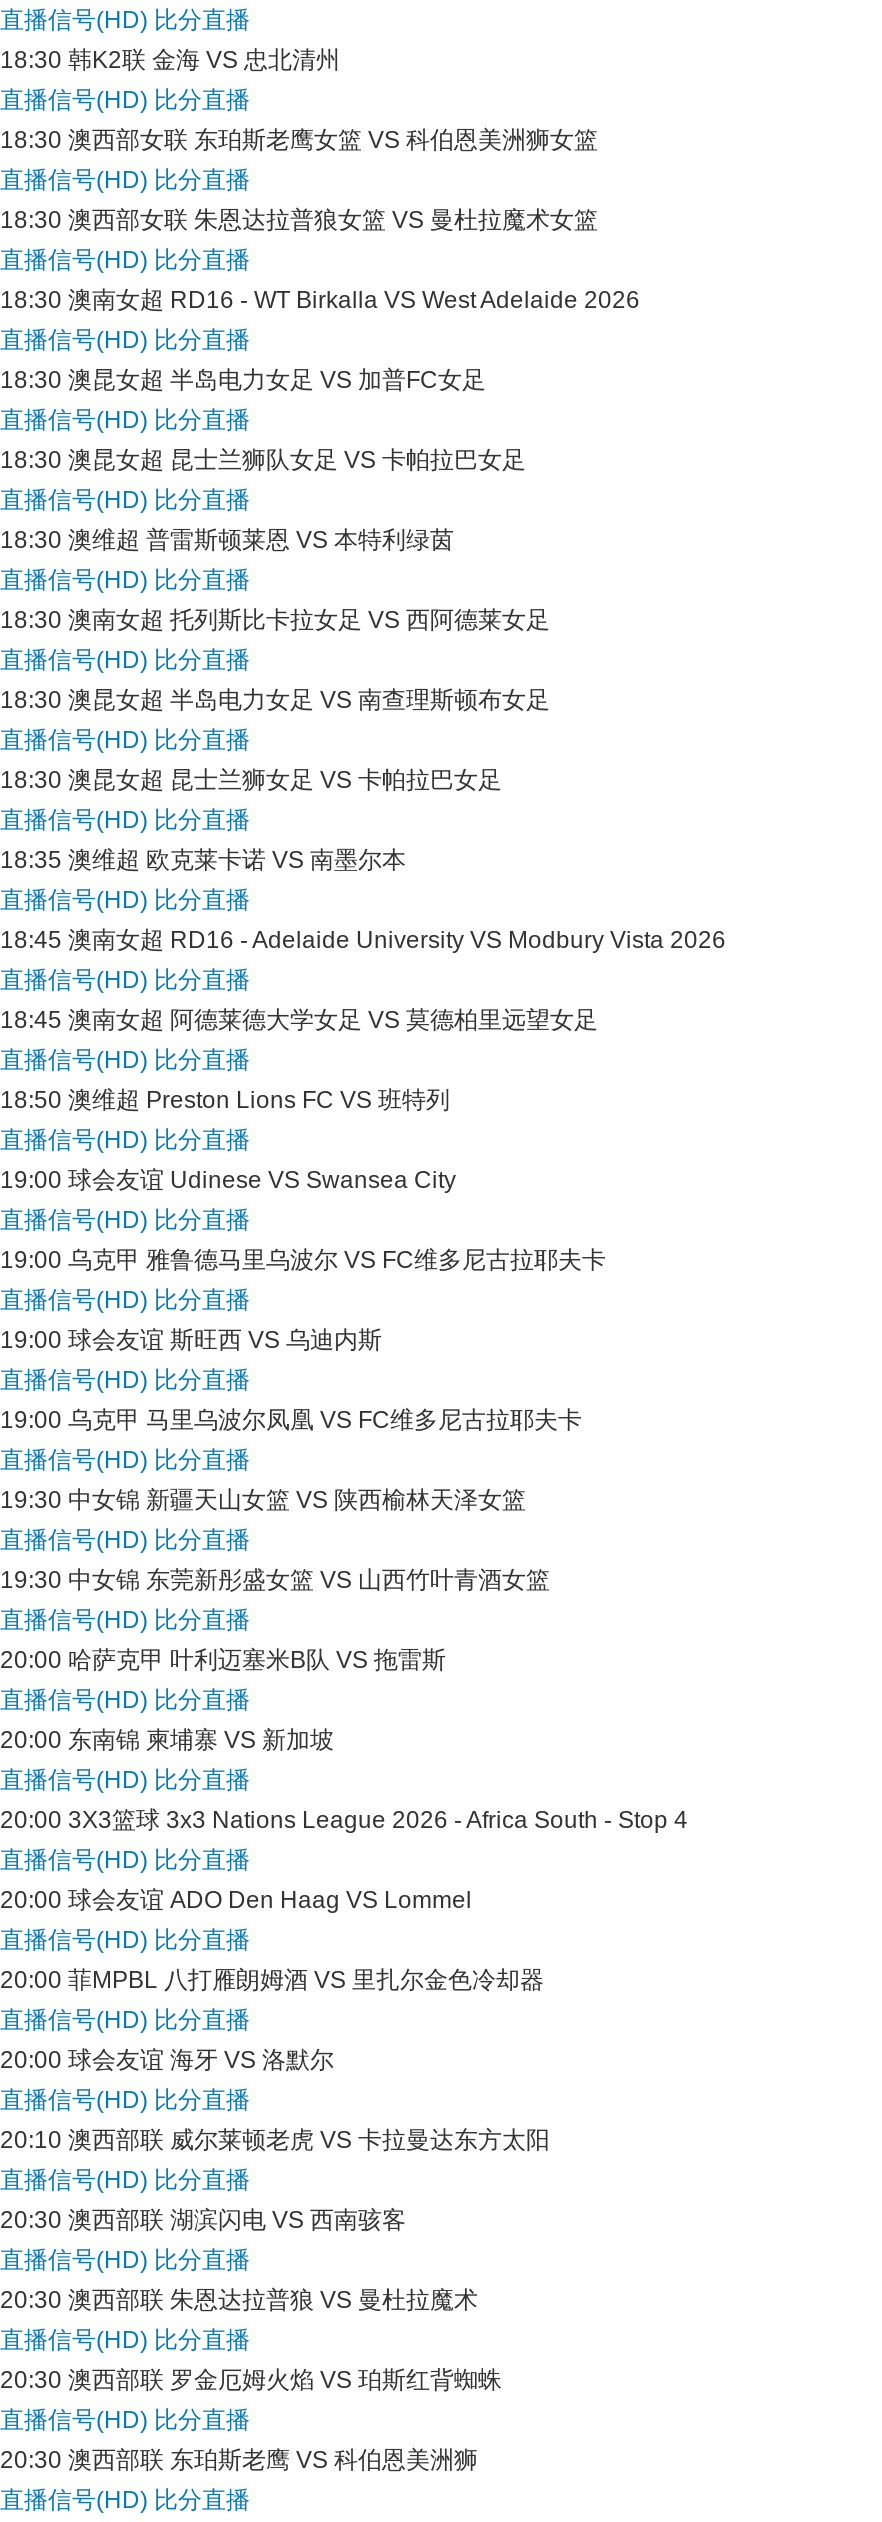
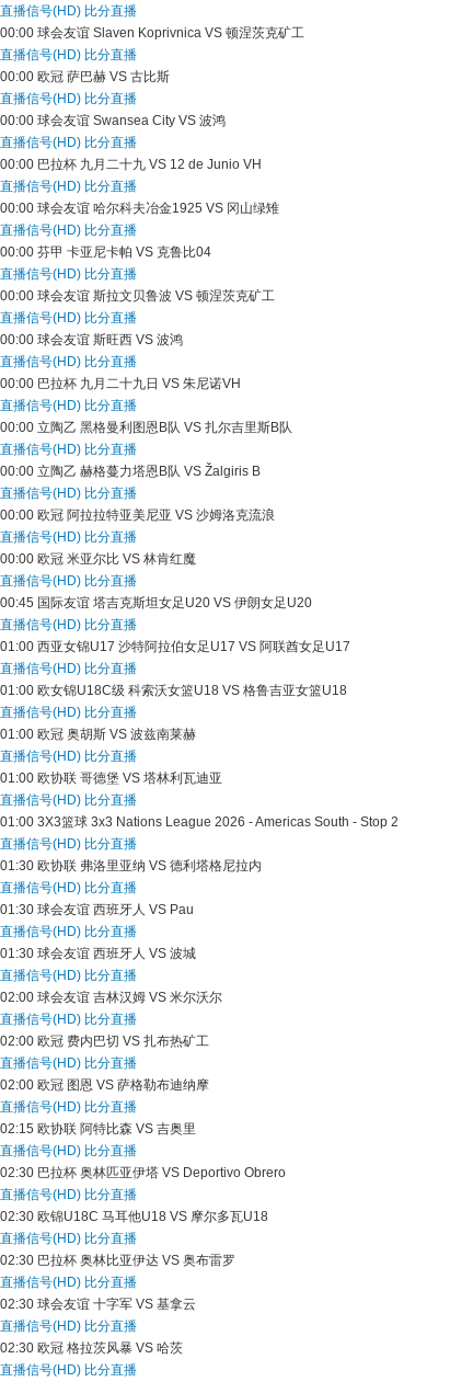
- 18:30 韩K2联金海 VS 忠北清州
+ 00:00 球会友谊Slaven Koprivnica VS 顿涅茨克矿工

- 18:30 澳西部女联东珀斯老鹰女篮 VS 科伯恩美洲狮女篮
+ 00:00 欧冠萨巴赫 VS 古比斯

- 18:30 澳西部女联朱恩达拉普狼女篮 VS 曼杜拉魔术女篮
+ 00:00 球会友谊Swansea City VS 波鸿

- 18:30 澳南女超RD16 - WT Birkalla VS West Adelaide 2026
+ 00:00 巴拉杯九月二十九 VS 12 de Junio VH

- 18:30 澳昆女超半岛电力女足 VS 加普FC女足
+ 00:00 球会友谊哈尔科夫冶金1925 VS 冈山绿雉

- 18:30 澳昆女超昆士兰狮队女足 VS 卡帕拉巴女足
+ 00:00 芬甲卡亚尼卡帕 VS 克鲁比04

- 18:30 澳维超普雷斯顿莱恩 VS 本特利绿茵
+ 00:00 球会友谊斯拉文贝鲁波 VS 顿涅茨克矿工

- 18:30 澳南女超托列斯比卡拉女足 VS 西阿德莱女足
+ 00:00 球会友谊斯旺西 VS 波鸿

- 18:30 澳昆女超半岛电力女足 VS 南查理斯顿布女足
+ 00:00 巴拉杯九月二十九日 VS 朱尼诺VH

- 18:30 澳昆女超昆士兰狮女足 VS 卡帕拉巴女足
+ 00:00 立陶乙黑格曼利图恩B队 VS 扎尔吉里斯B队

- 18:35 澳维超欧克莱卡诺 VS 南墨尔本
+ 00:00 立陶乙赫格蔓力塔恩B队 VS Žalgiris B

- 18:45 澳南女超RD16 - Adelaide University VS Modbury Vista 2026
+ 00:00 欧冠阿拉拉特亚美尼亚 VS 沙姆洛克流浪

- 18:45 澳南女超阿德莱德大学女足 VS 莫德柏里远望女足
+ 00:00 欧冠米亚尔比 VS 林肯红魔

- 18:50 澳维超Preston Lions FC VS 班特列
+ 00:45 国际友谊塔吉克斯坦女足U20 VS 伊朗女足U20

- 19:00 球会友谊Udinese VS Swansea City
+ 01:00 西亚女锦U17沙特阿拉伯女足U17 VS 阿联酋女足U17

- 19:00 乌克甲雅鲁德马里乌波尔 VS FC维多尼古拉耶夫卡
+ 01:00 欧女锦U18C级科索沃女篮U18 VS 格鲁吉亚女篮U18

- 19:00 球会友谊斯旺西 VS 乌迪内斯
+ 01:00 欧冠奥胡斯 VS 波兹南莱赫

- 19:00 乌克甲马里乌波尔凤凰 VS FC维多尼古拉耶夫卡
+ 01:00 欧协联哥德堡 VS 塔林利瓦迪亚

- 19:30 中女锦新疆天山女篮 VS 陕西榆林天泽女篮
+ 01:00 3X3篮球3x3 Nations League 2026 - Americas South - Stop 2

- 19:30 中女锦东莞新彤盛女篮 VS 山西竹叶青酒女篮
+ 01:30 欧协联弗洛里亚纳 VS 德利塔格尼拉内

- 20:00 哈萨克甲叶利迈塞米B队 VS 拖雷斯
+ 01:30 球会友谊西班牙人 VS Pau

- 20:00 东南锦柬埔寨 VS 新加坡
+ 01:30 球会友谊西班牙人 VS 波城

- 20:00 3X3篮球3x3 Nations League 2026 - Africa South - Stop 4
+ 02:00 球会友谊吉林汉姆 VS 米尔沃尔

- 20:00 球会友谊ADO Den Haag VS Lommel
+ 02:00 欧冠费内巴切 VS 扎布热矿工

- 20:00 菲MPBL八打雁朗姆酒 VS 里扎尔金色冷却器
+ 02:00 欧冠图恩 VS 萨格勒布迪纳摩

- 20:00 球会友谊海牙 VS 洛默尔
+ 02:15 欧协联阿特比森 VS 吉奥里

- 20:10 澳西部联威尔莱顿老虎 VS 卡拉曼达东方太阳
+ 02:30 巴拉杯奥林匹亚伊塔 VS Deportivo Obrero

- 20:30 澳西部联湖滨闪电 VS 西南骇客
+ 02:30 欧锦U18C马耳他U18 VS 摩尔多瓦U18

- 20:30 澳西部联朱恩达拉普狼 VS 曼杜拉魔术
+ 02:30 巴拉杯奥林比亚伊达 VS 奥布雷罗

- 20:30 澳西部联罗金厄姆火焰 VS 珀斯红背蜘蛛
+ 02:30 球会友谊十字军 VS 基拿云

- 20:30 澳西部联东珀斯老鹰 VS 科伯恩美洲狮
+ 02:30 欧冠格拉茨风暴 VS 哈茨
